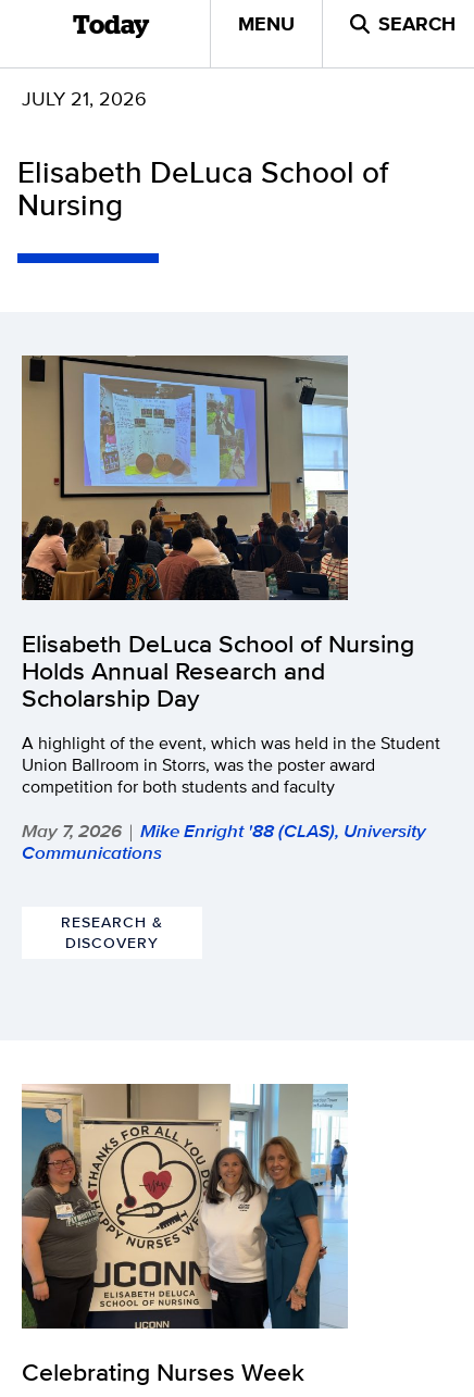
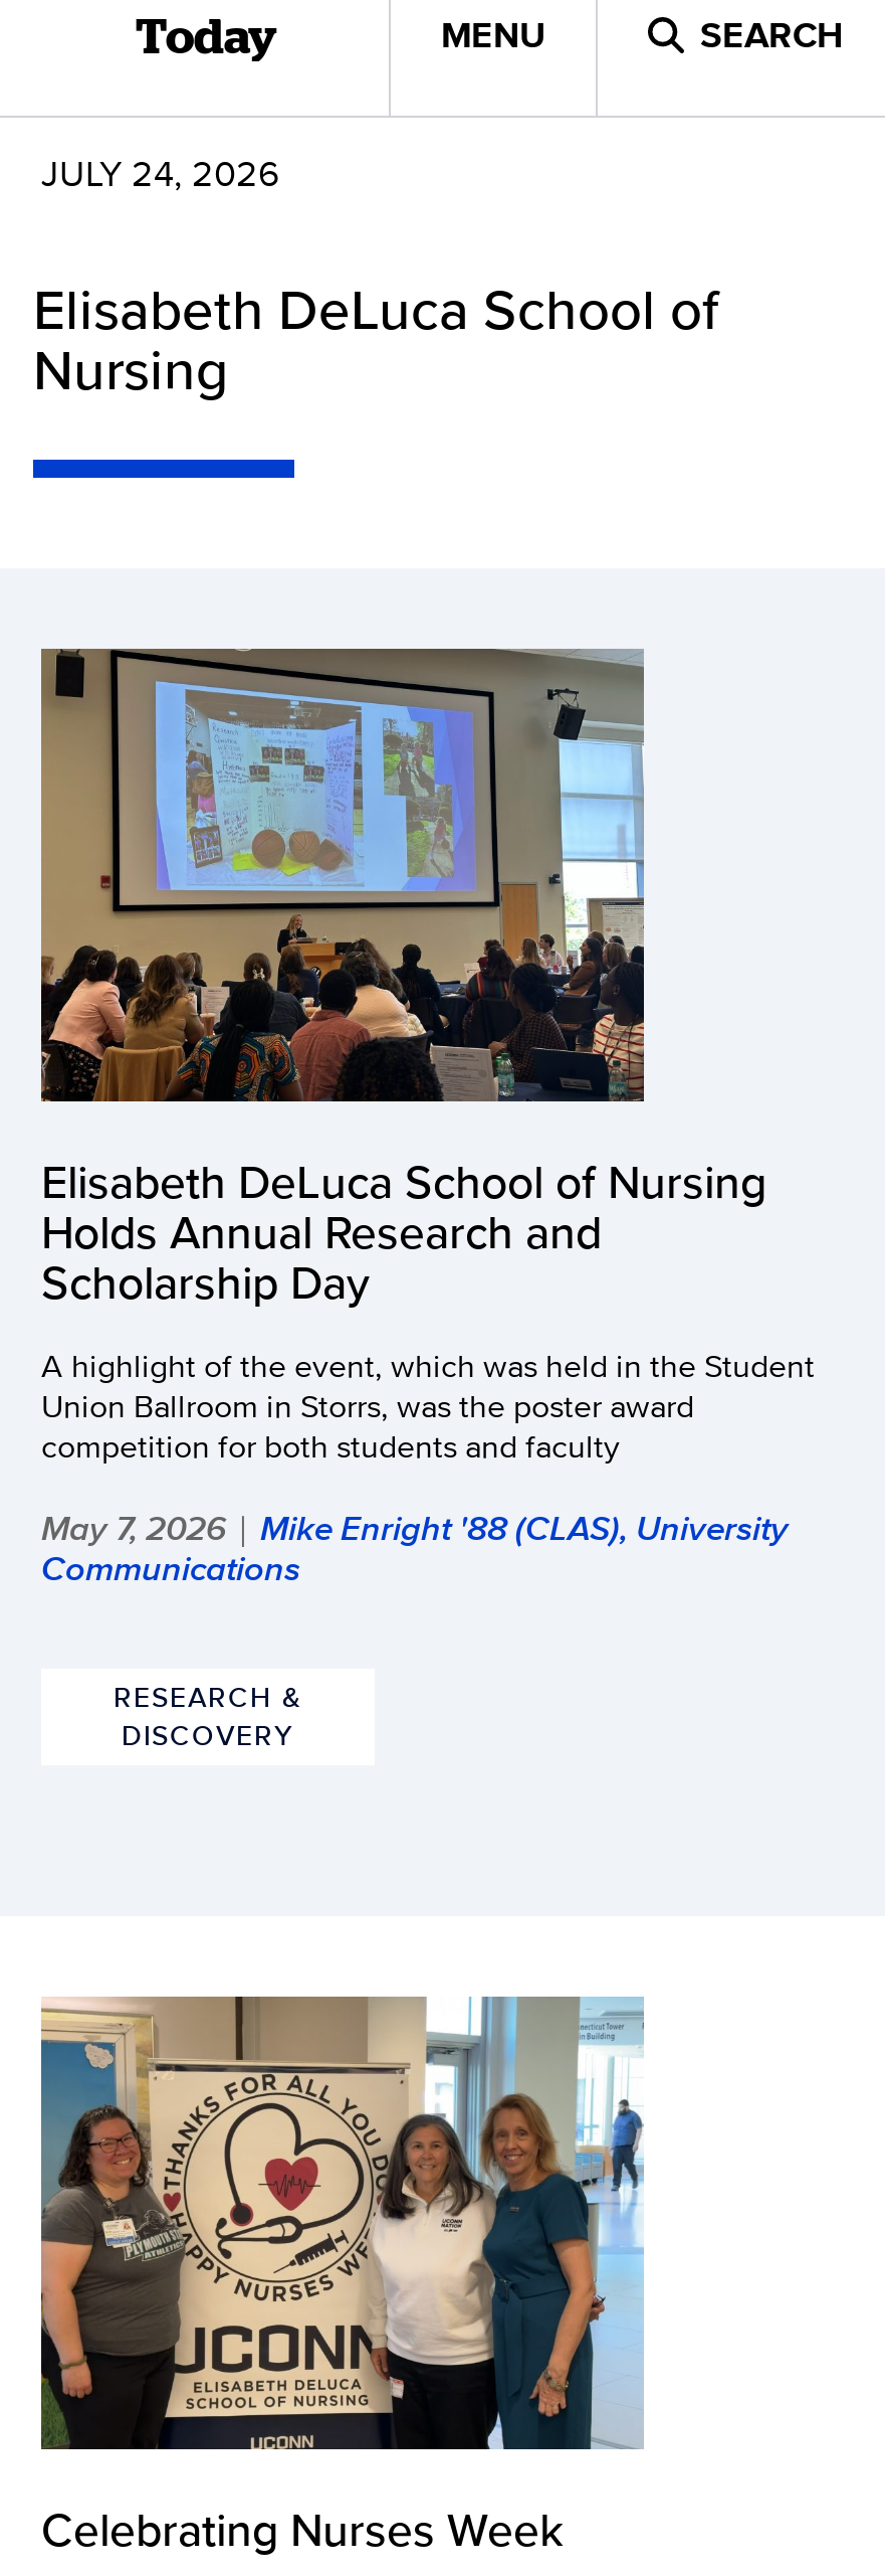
- JULY 21, 2026
+ JULY 24, 2026
